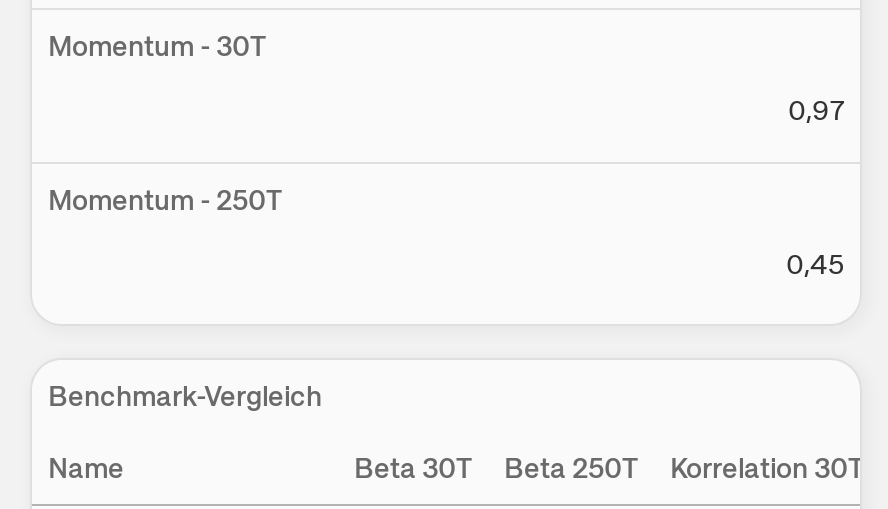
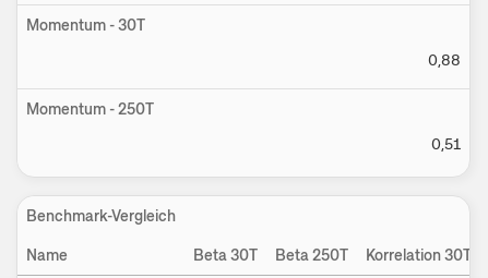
- 0,97
+ 0,88

- 0,45
+ 0,51
